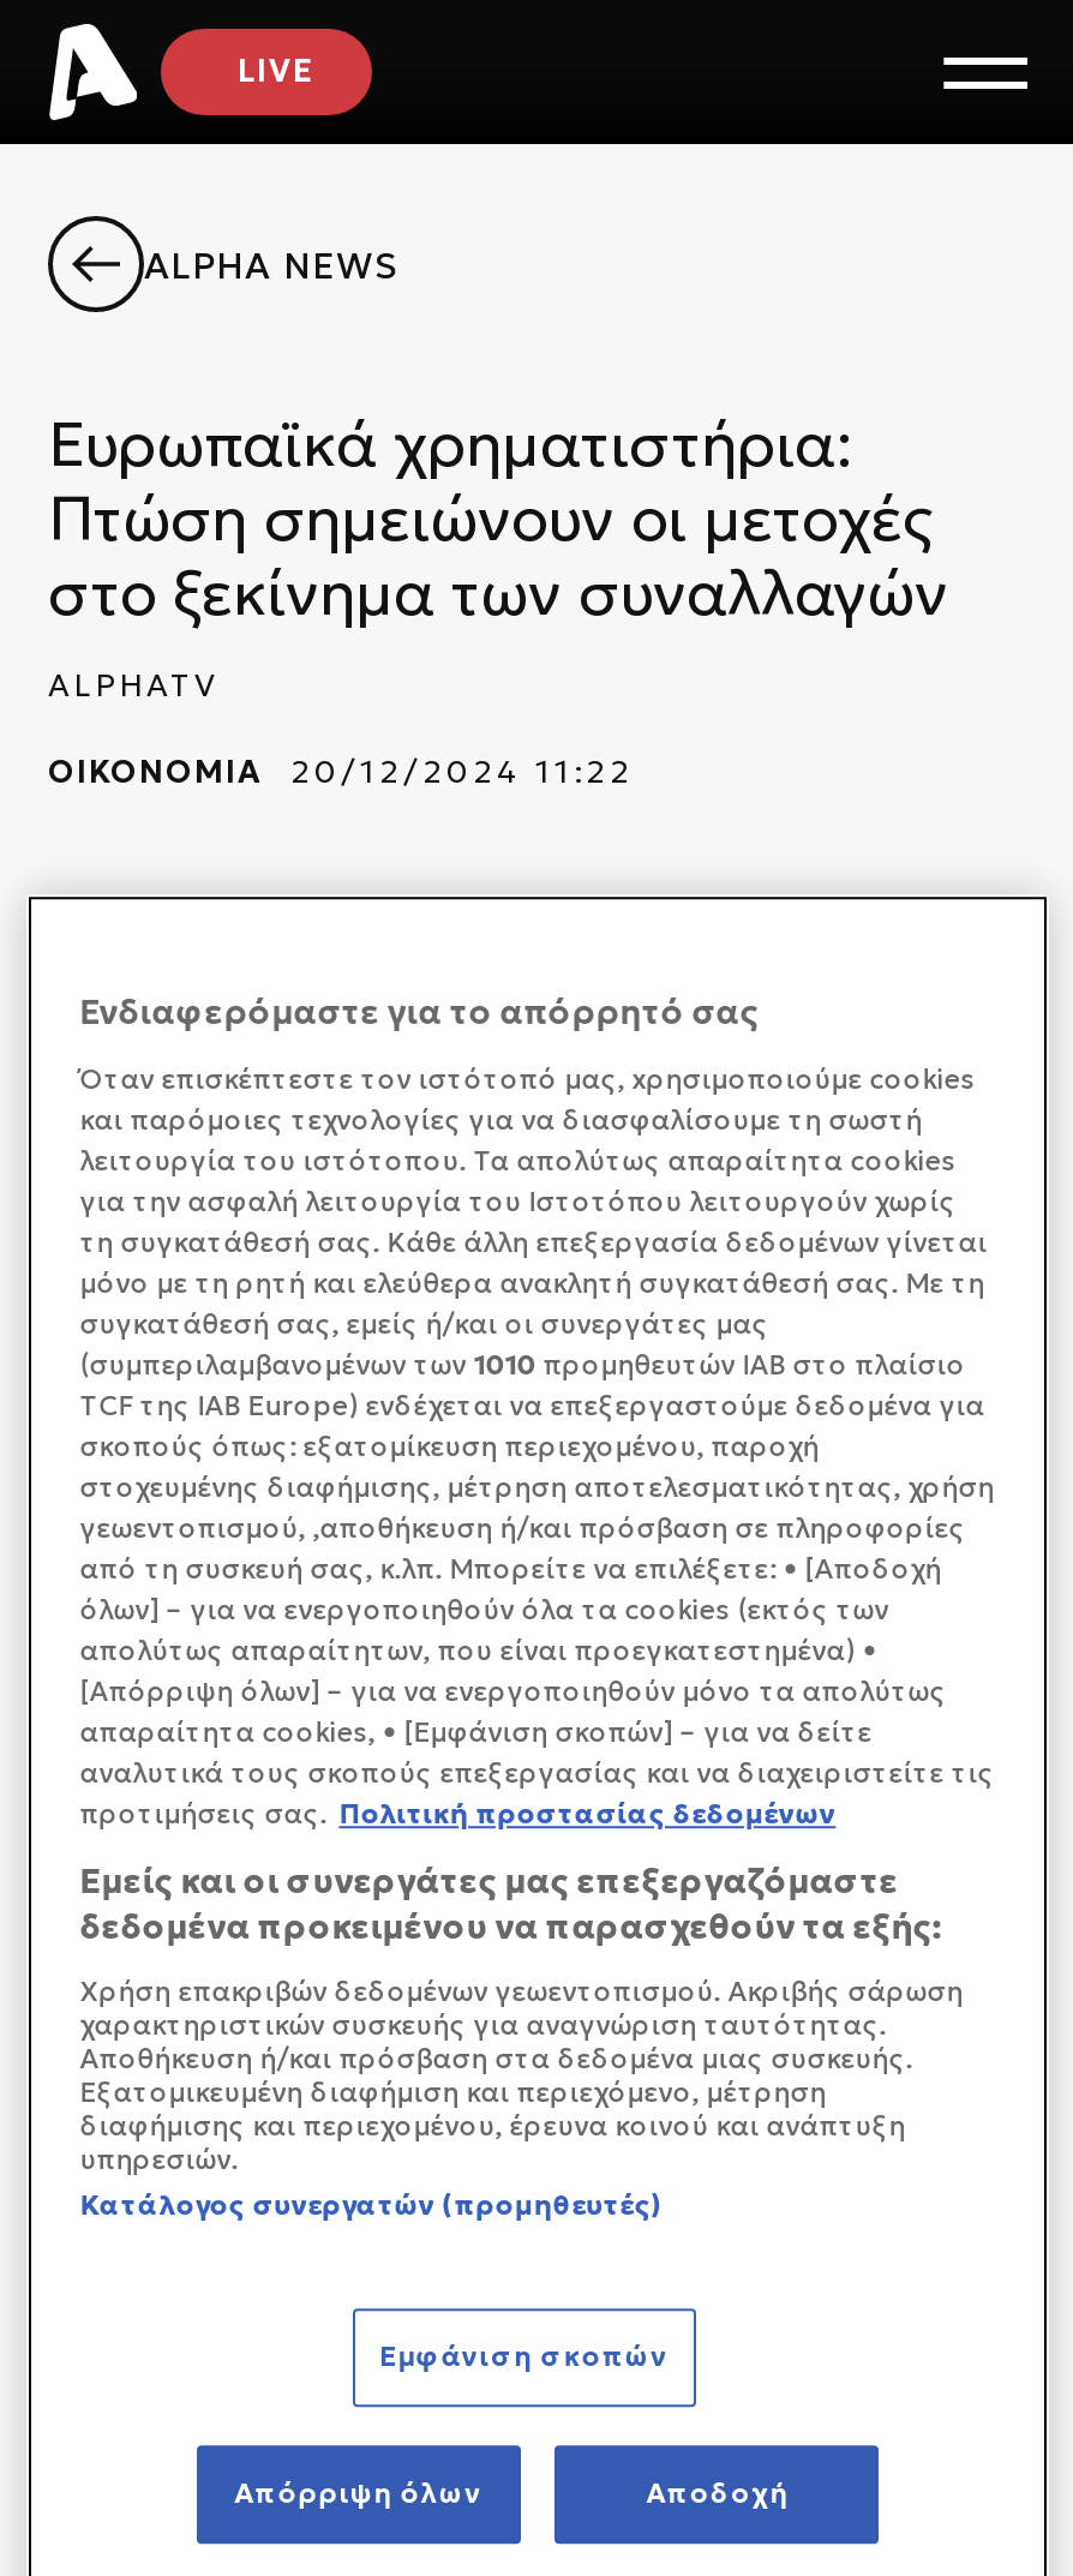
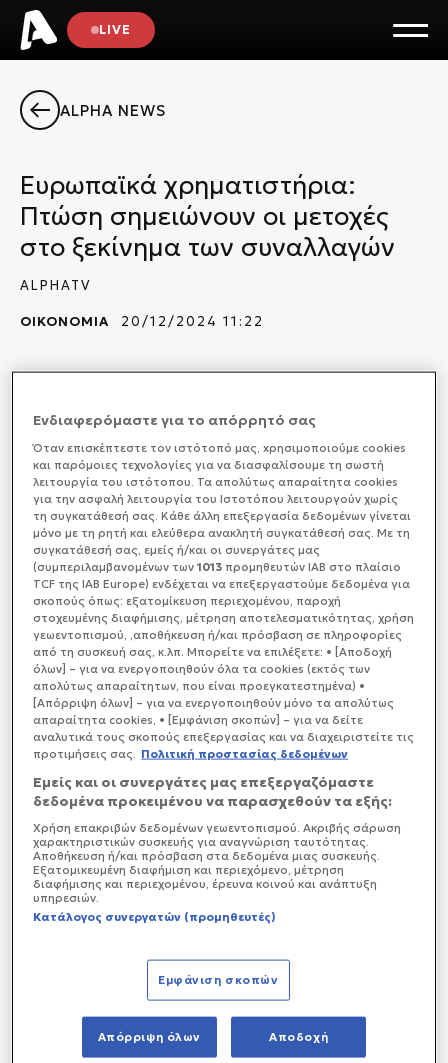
- (συμπεριλαμβανομένων των 1010 προμηθευτών IAB στο πλαίσιο
+ (συμπεριλαμβανομένων των 1013 προμηθευτών IAB στο πλαίσιο
